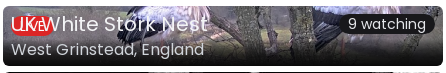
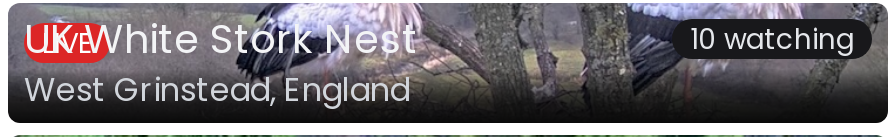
- 9 watching
+ 10 watching
